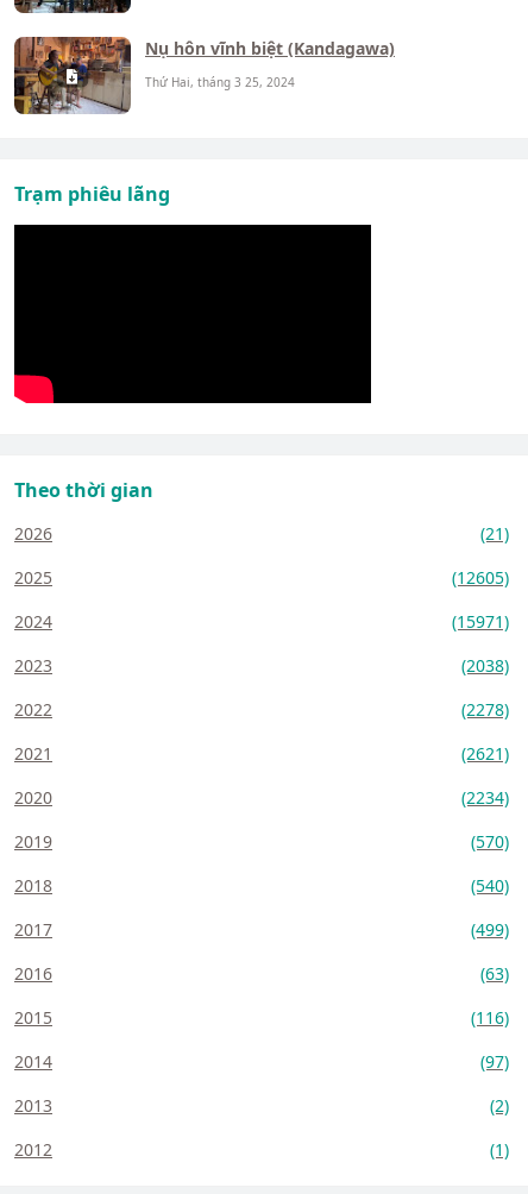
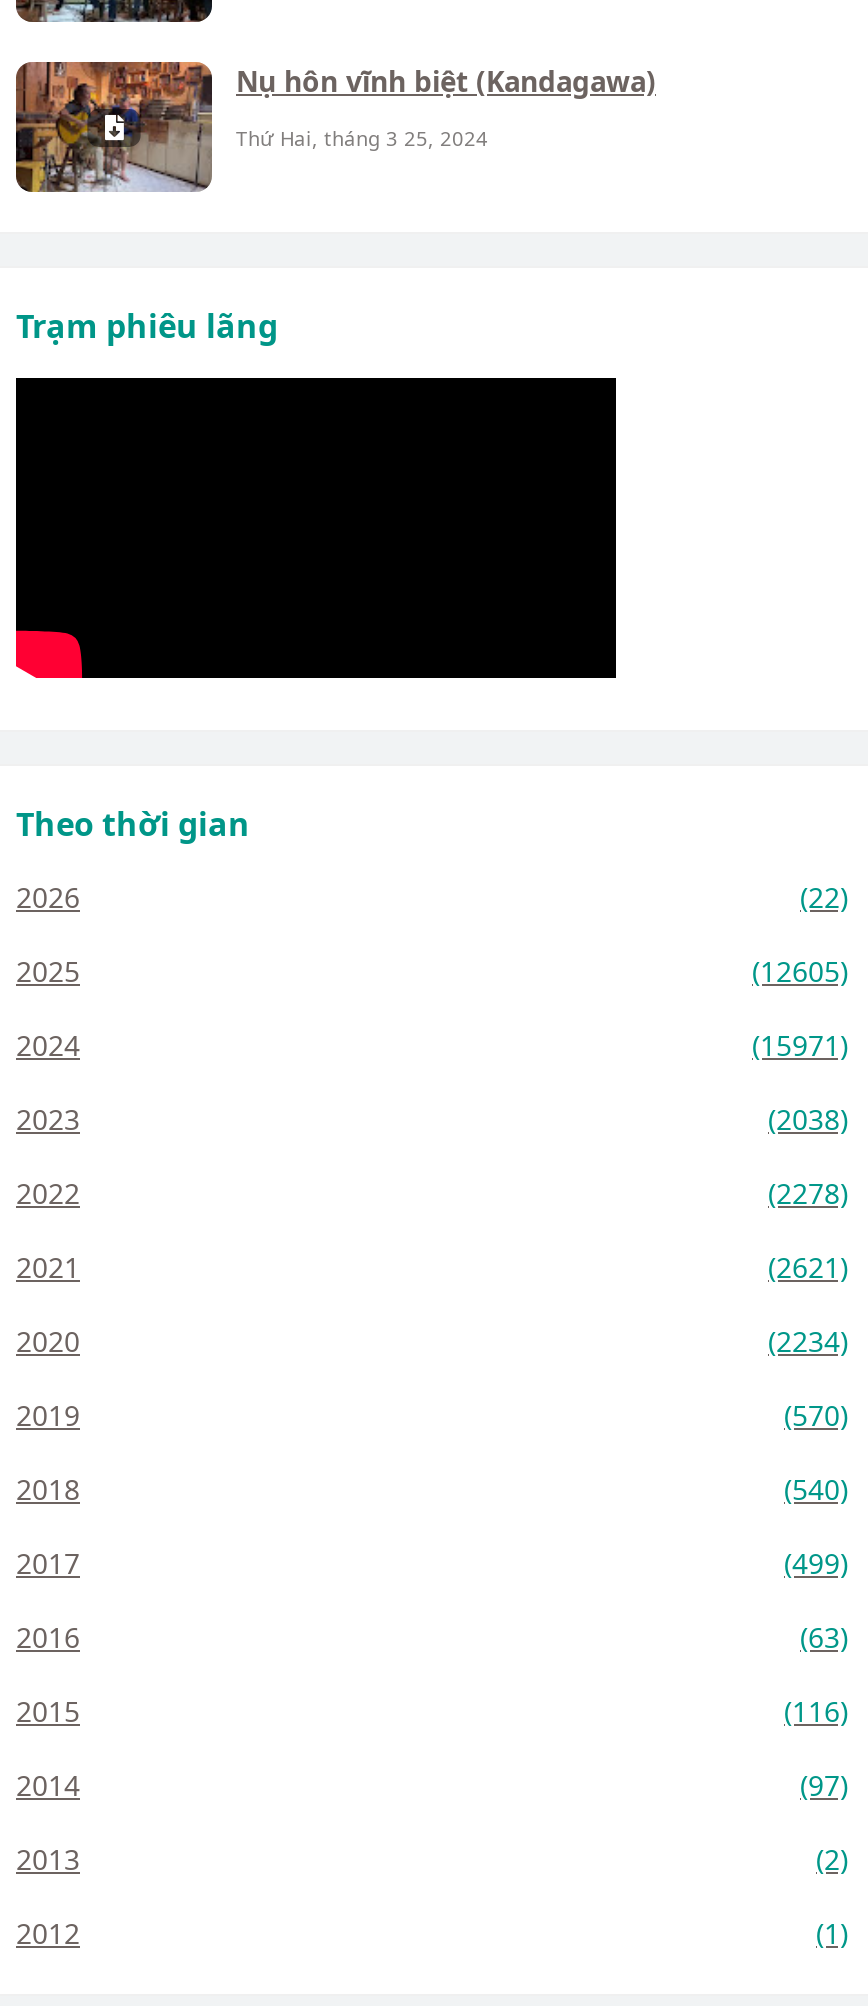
- (21)
+ (22)
